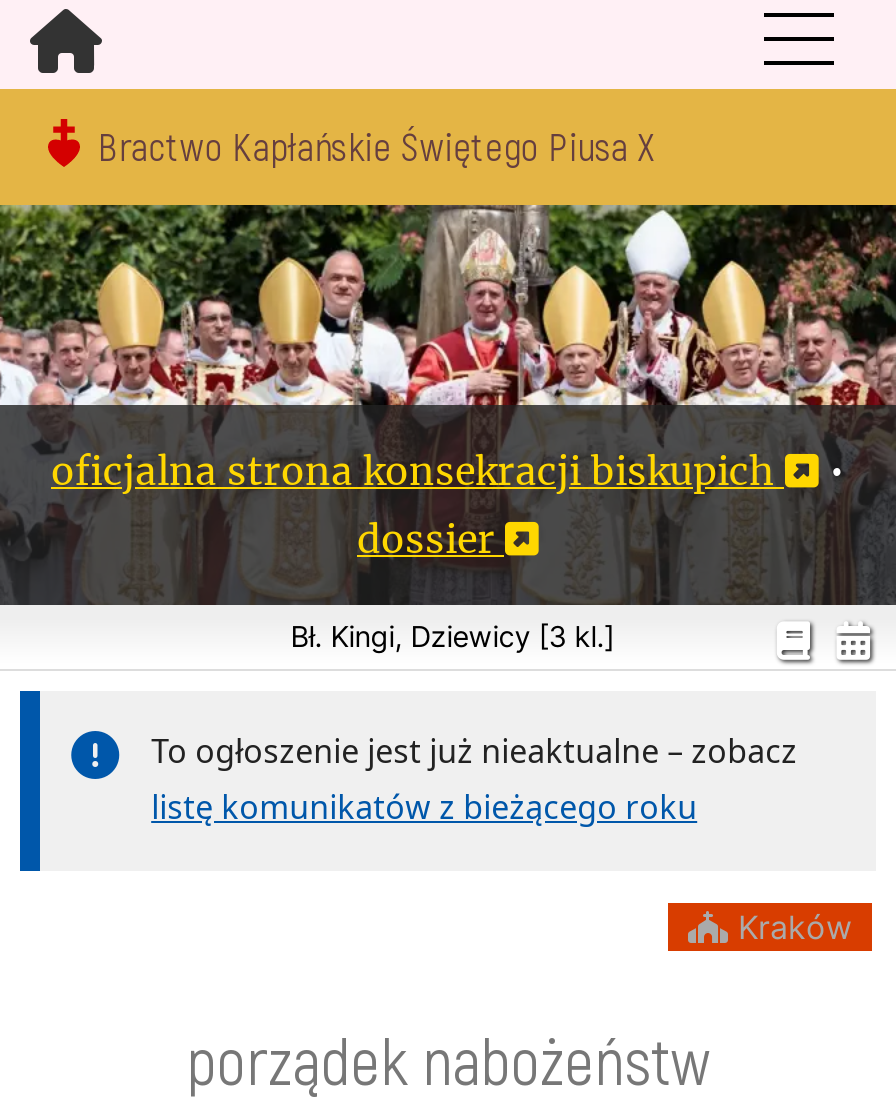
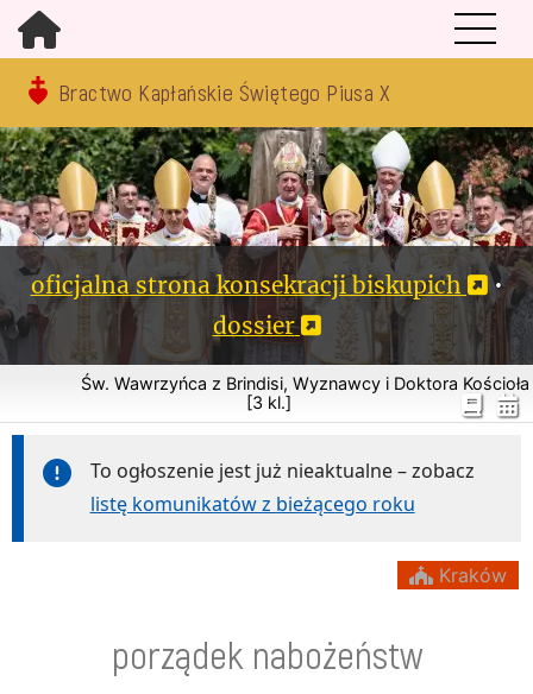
- Bł. Kingi, Dziewicy [3 kl.]
+ Św. Wawrzyńca z Brindisi, Wyznawcy i Doktora Kościoła
+ [3 kl.]
